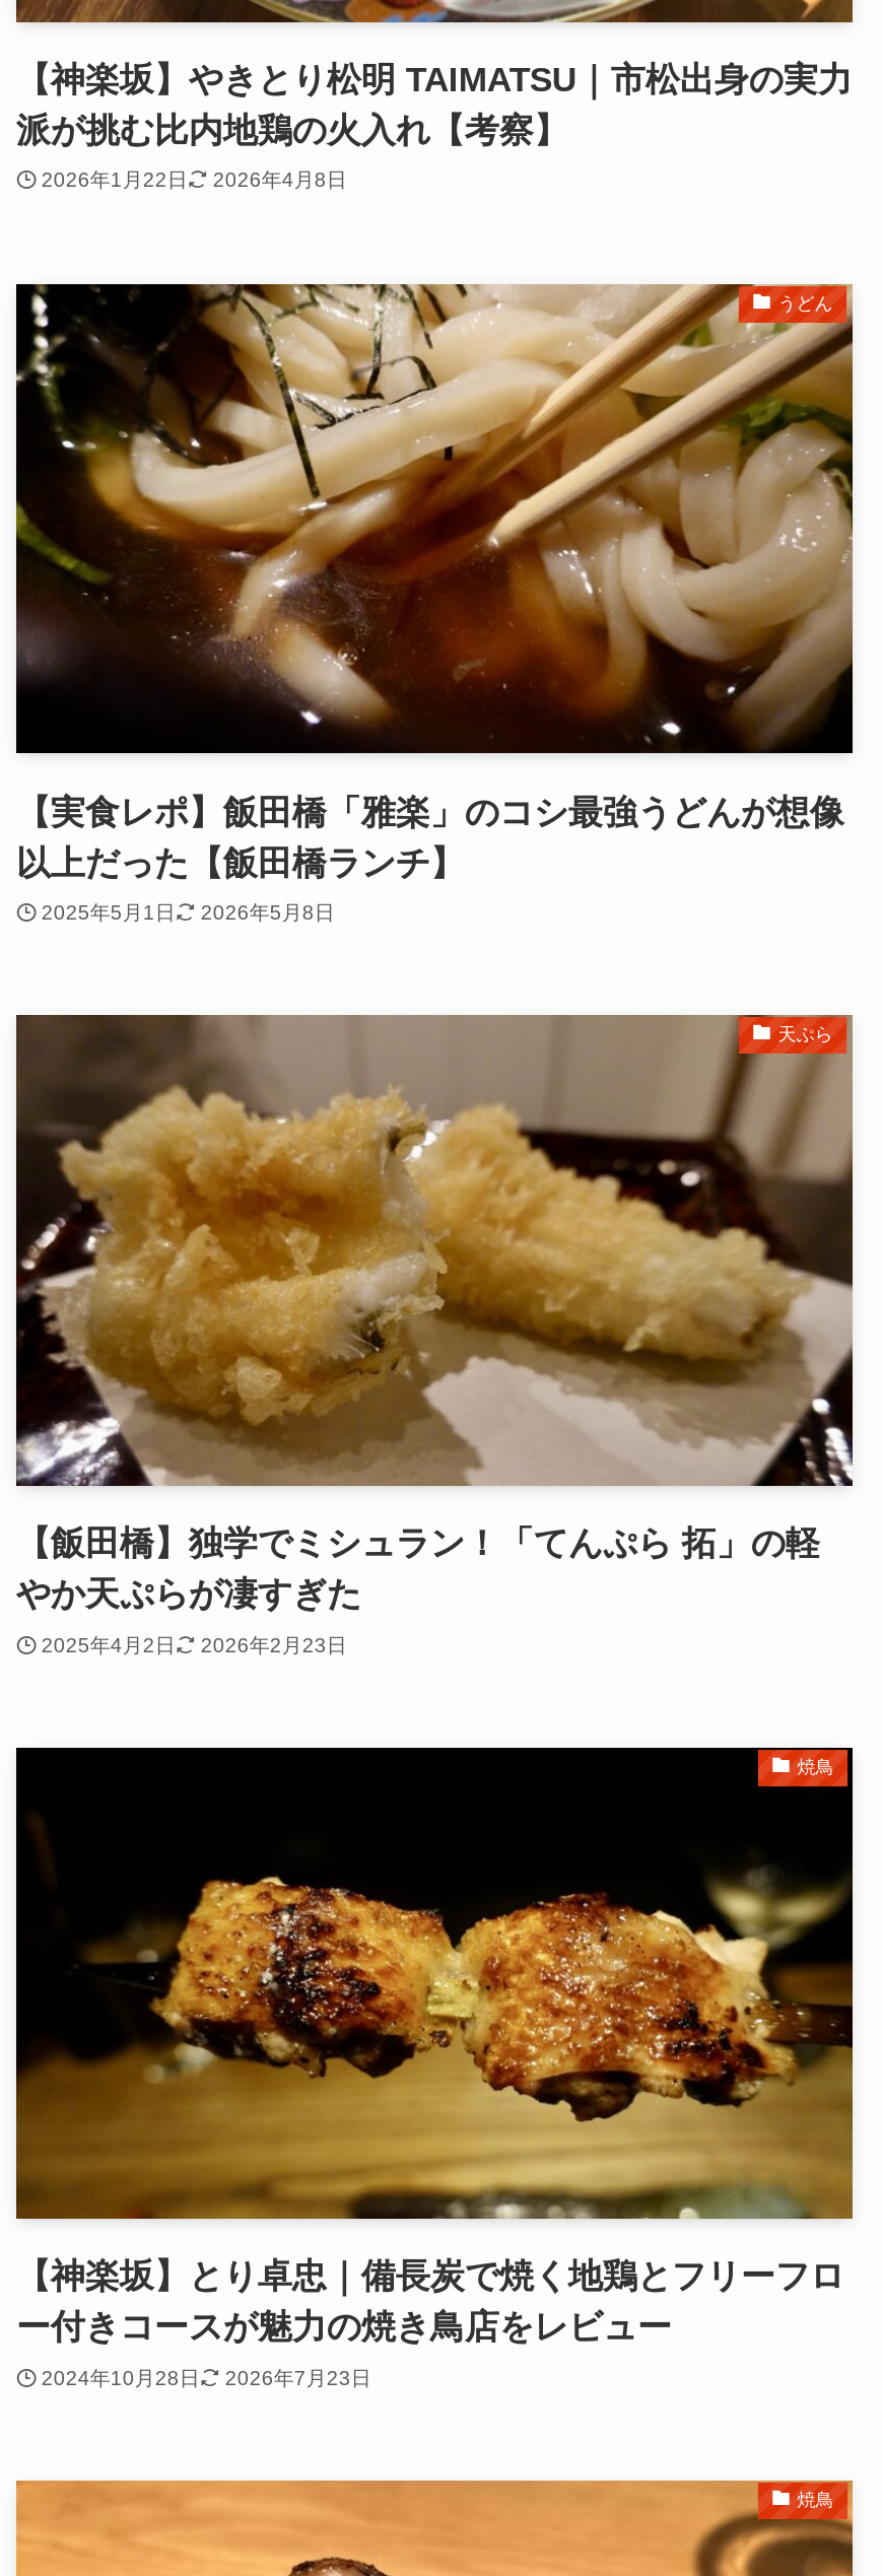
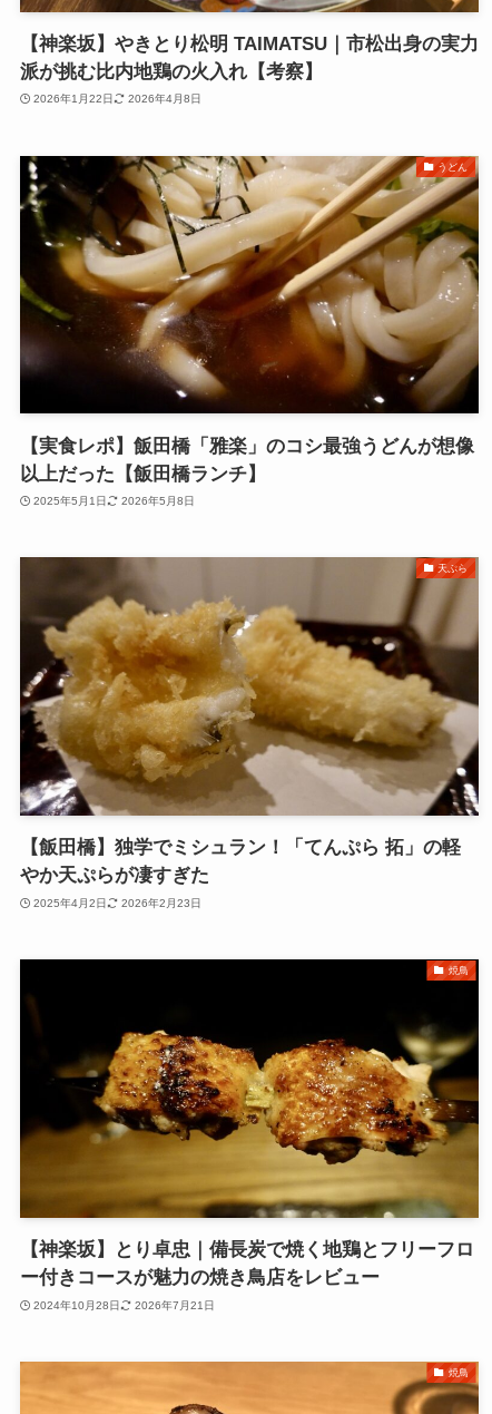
- 2024年10月28日 2026年7月23日
+ 2024年10月28日 2026年7月21日
